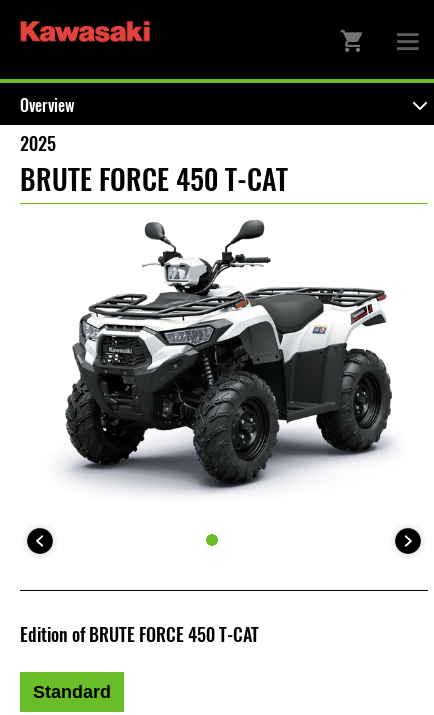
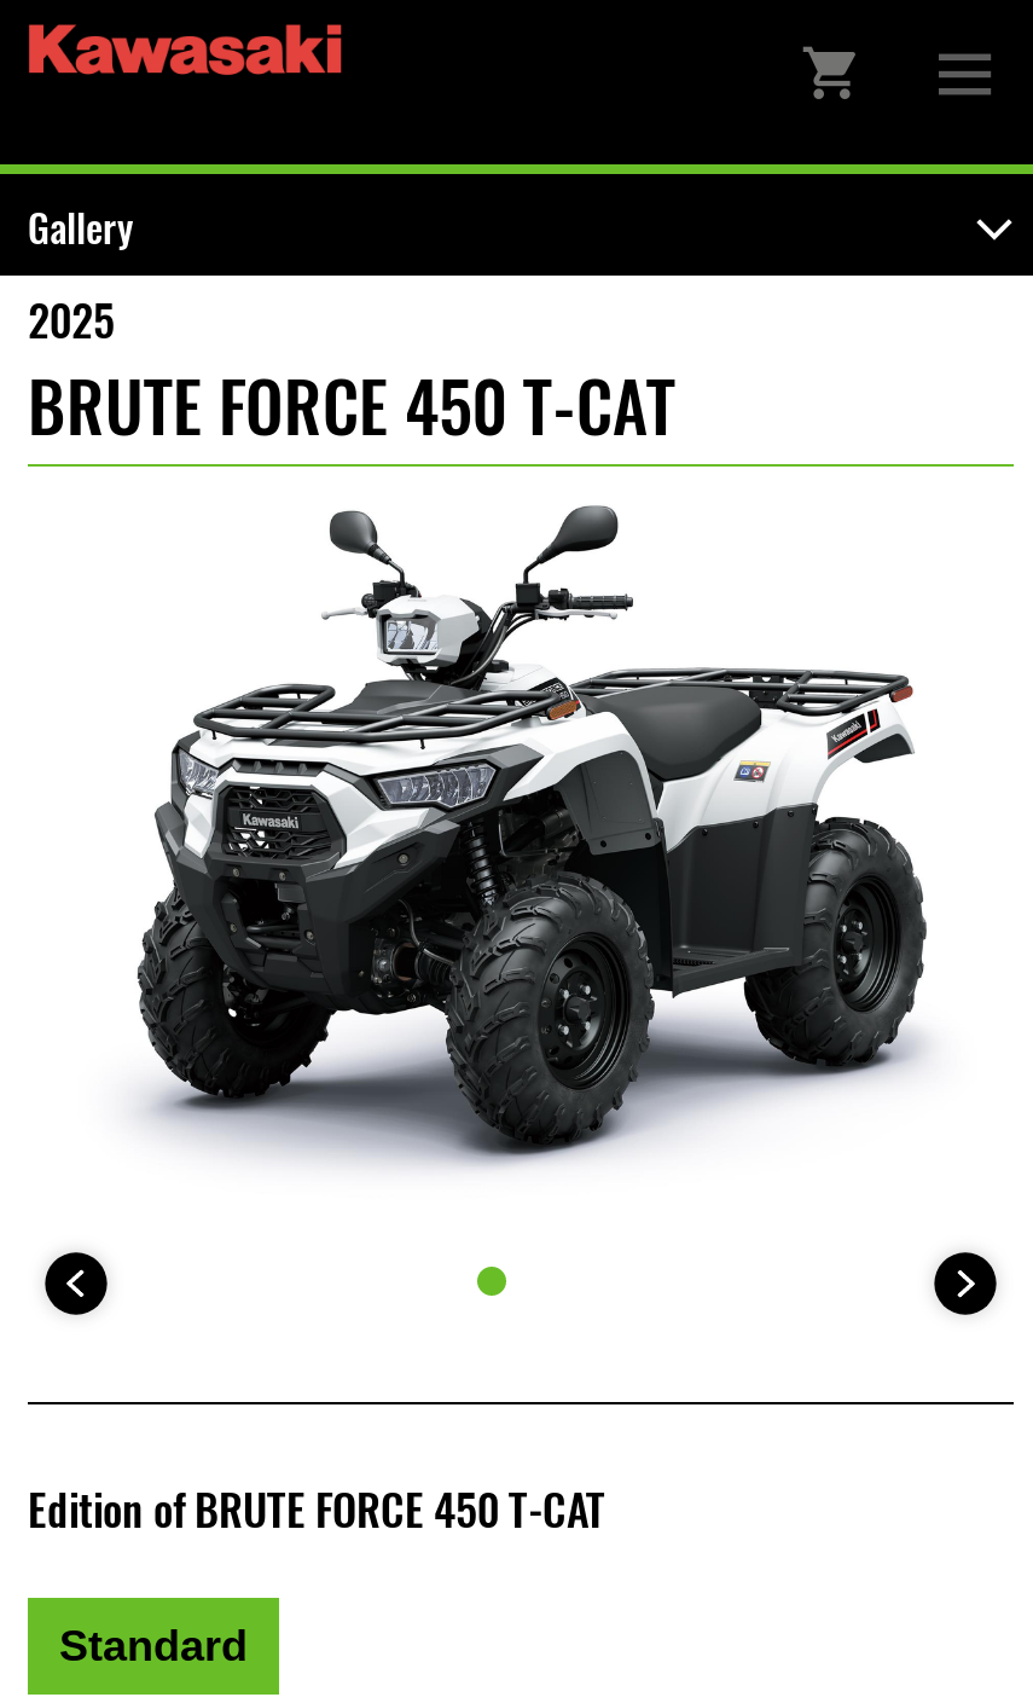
- Overview
+ Gallery
